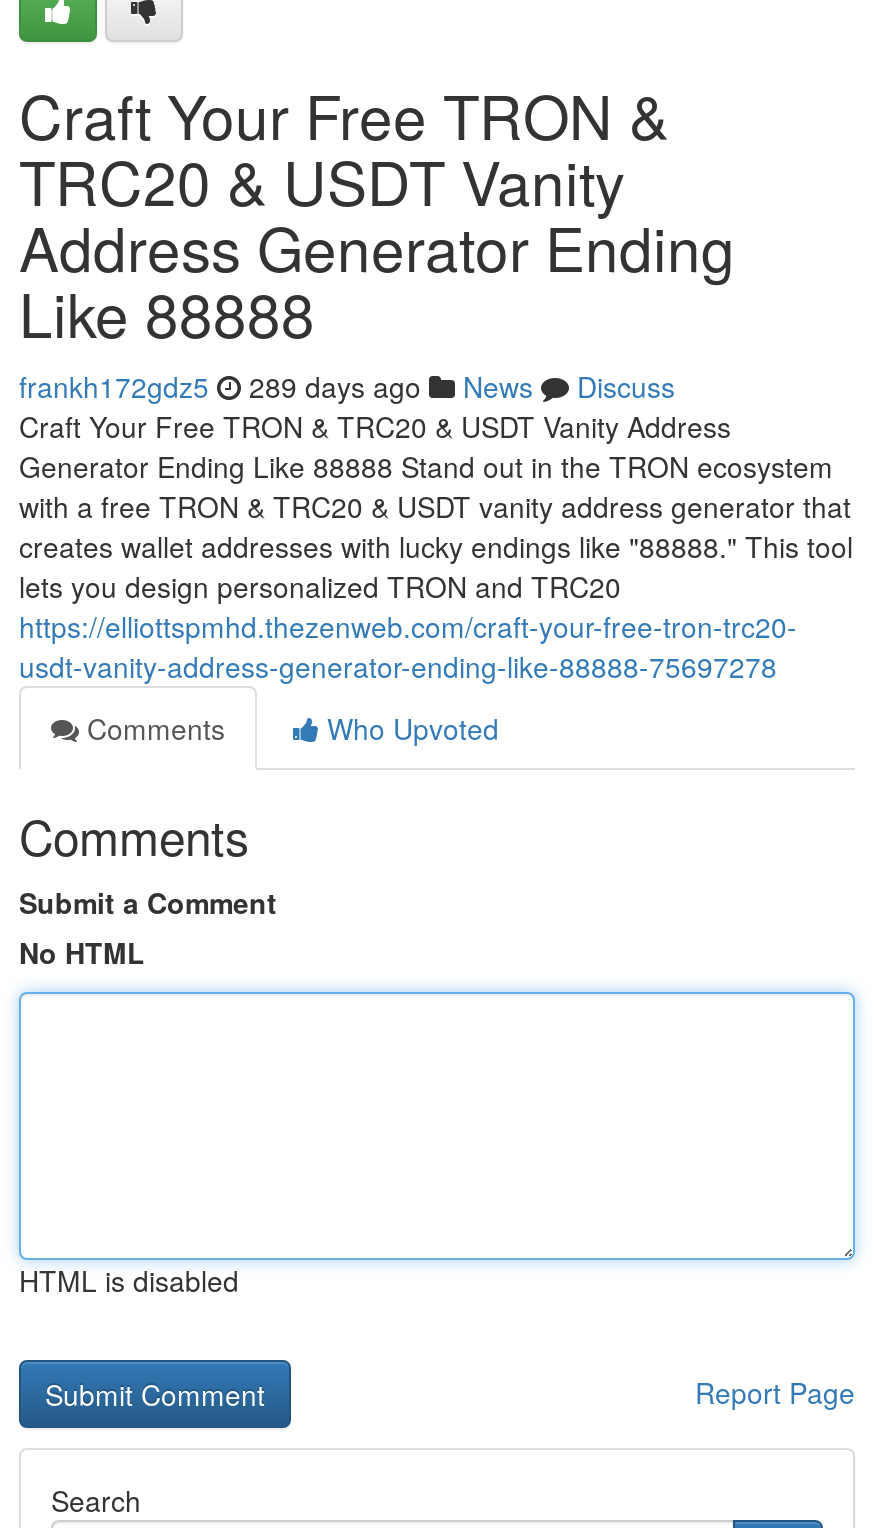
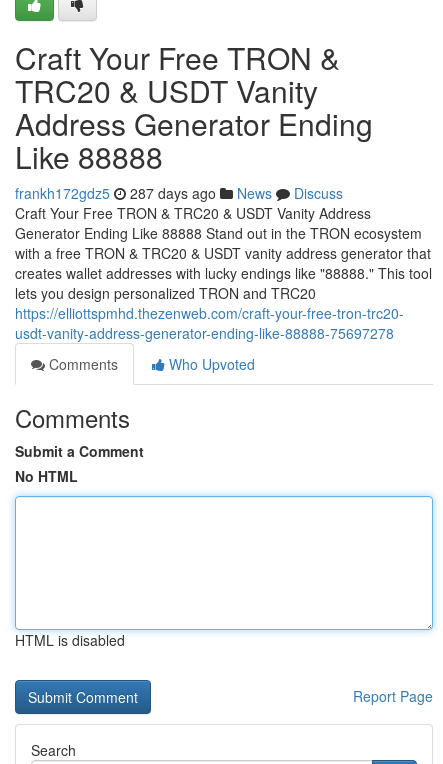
- frankh172gdz5 289 days ago News Discuss
+ frankh172gdz5 287 days ago News Discuss
